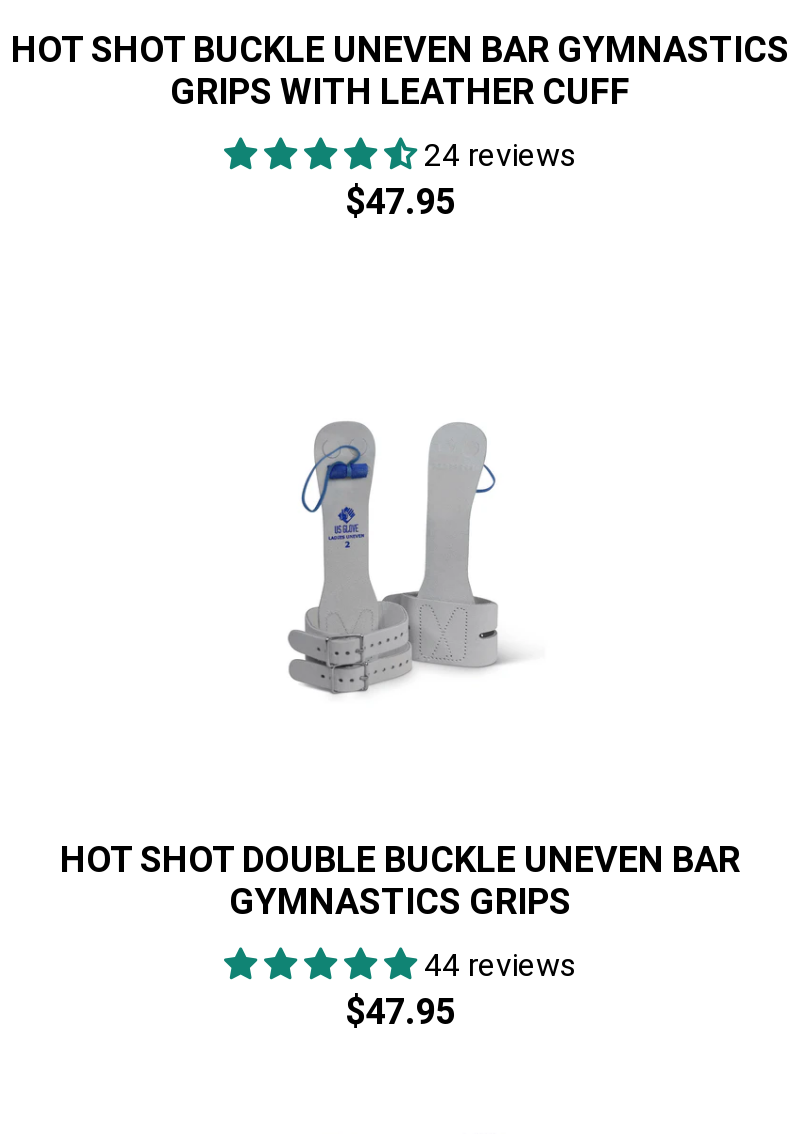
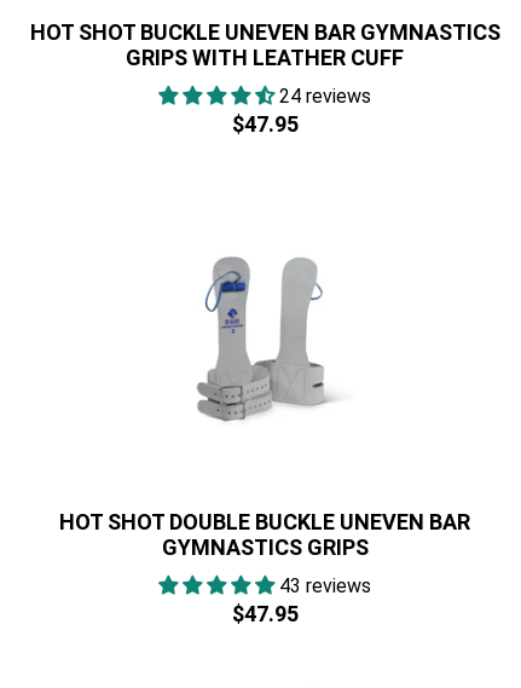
- 44 reviews
+ 43 reviews
